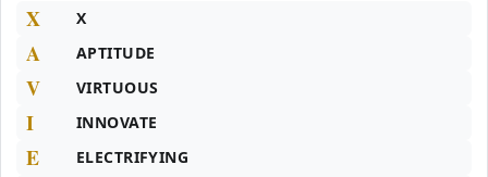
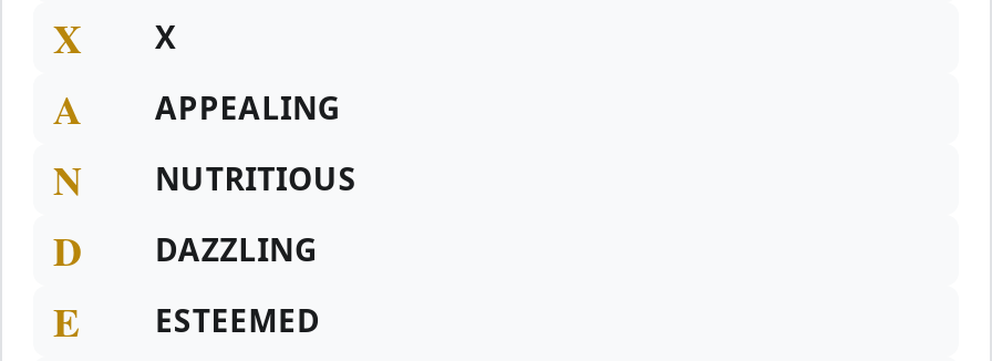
- APTITUDE
- V
- VIRTUOUS
- I
- INNOVATE
+ APPEALING
+ N
+ NUTRITIOUS
+ D
+ DAZZLING

- ELECTRIFYING
+ ESTEEMED
